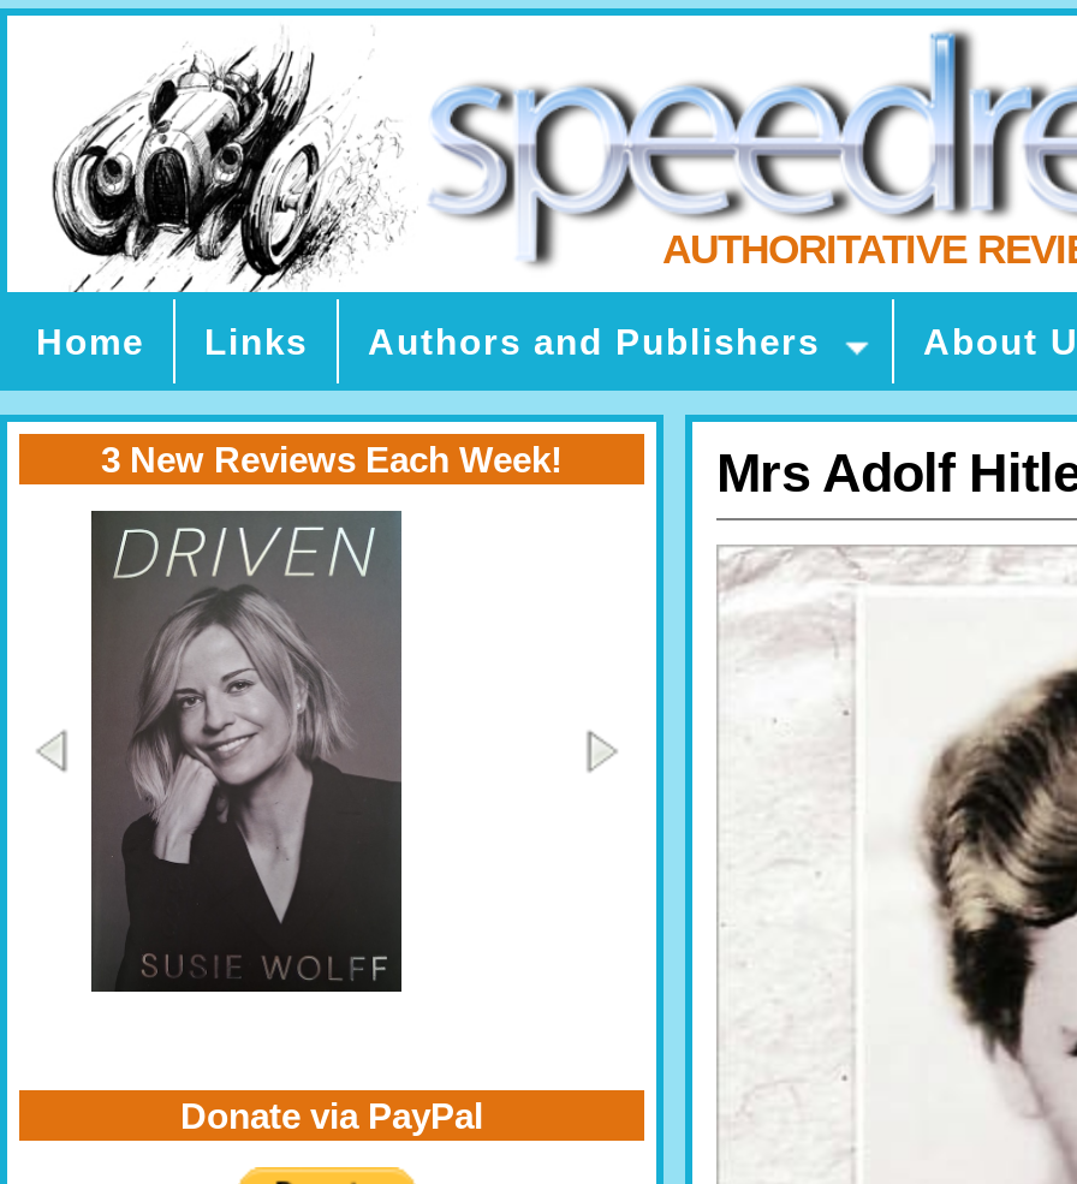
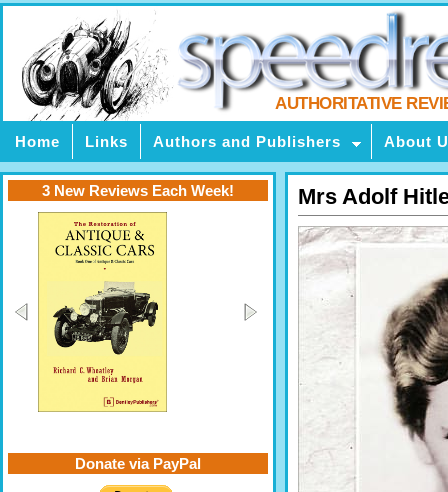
- [image]
+ [image]
